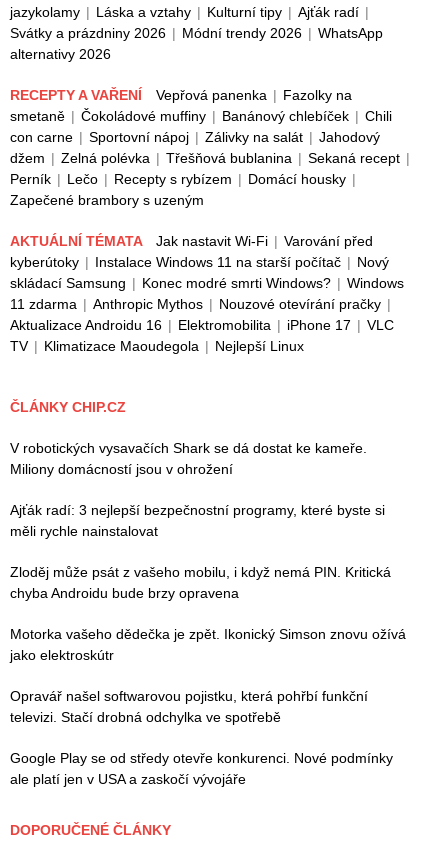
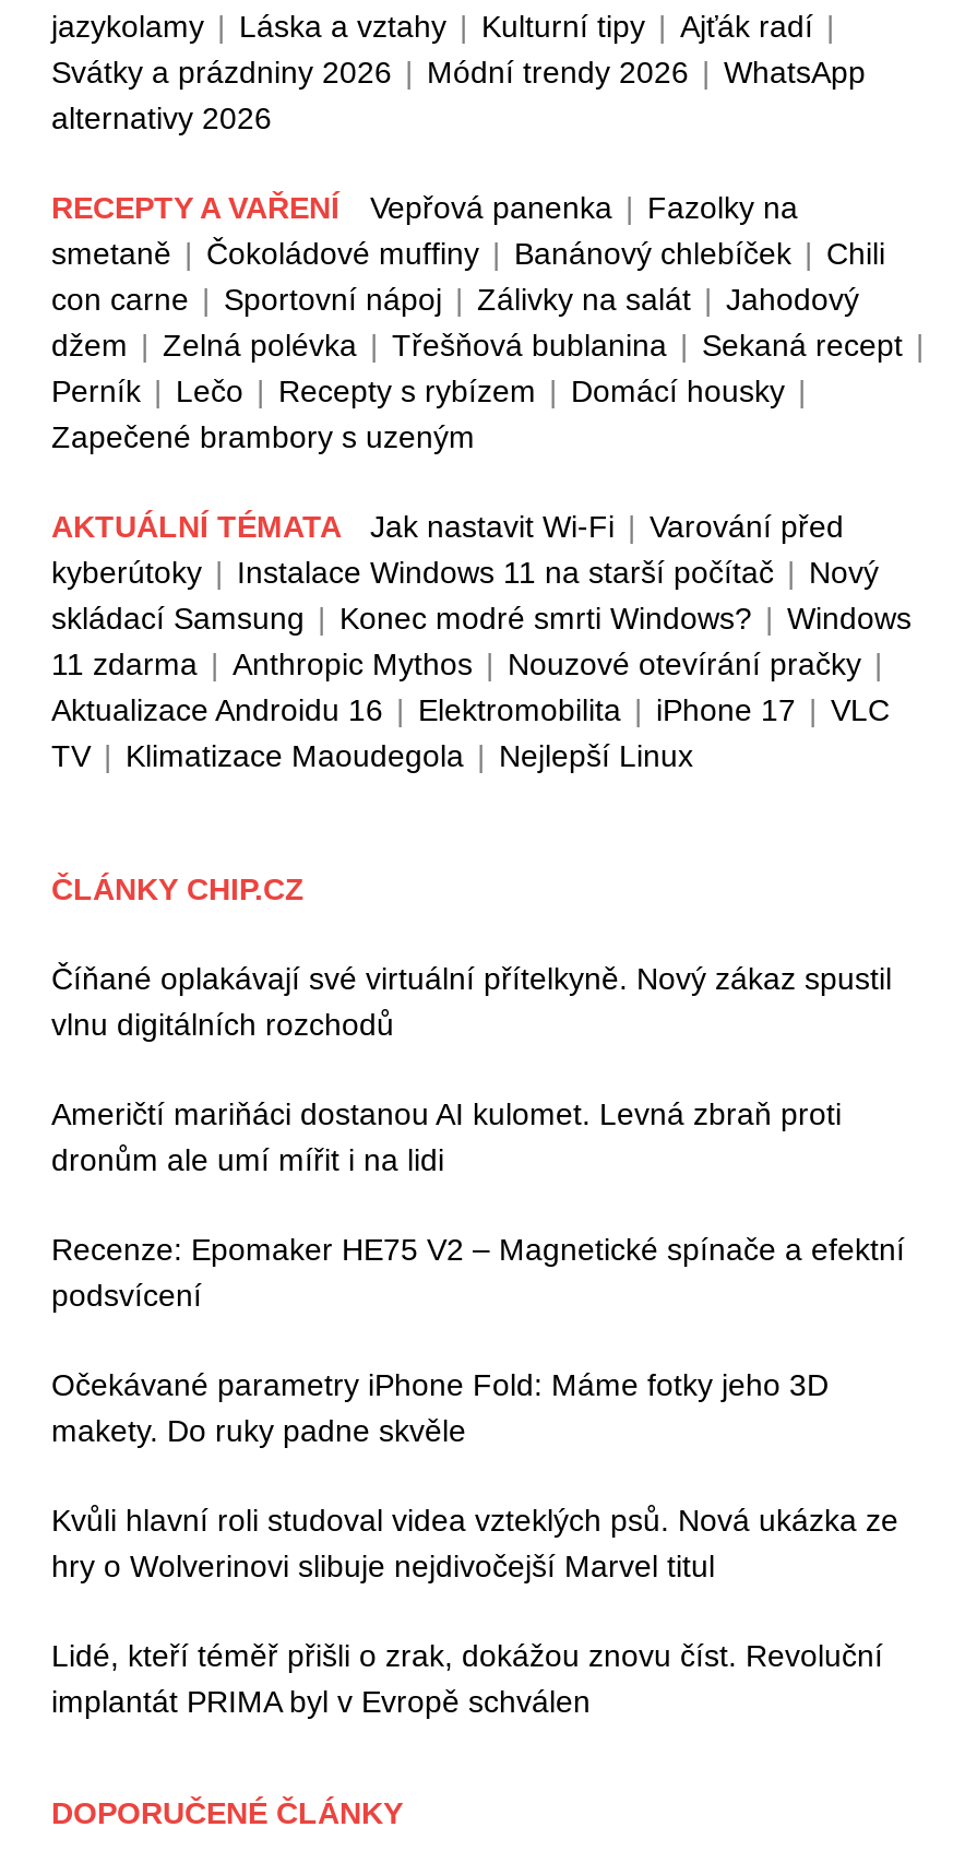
- V robotických vysavačích Shark se dá dostat ke kameře.
- Miliony domácností jsou v ohrožení
+ Číňané oplakávají své virtuální přítelkyně. Nový zákaz spustil
+ vlnu digitálních rozchodů

- Ajťák radí: 3 nejlepší bezpečnostní programy, které byste si
- měli rychle nainstalovat
+ Američtí mariňáci dostanou AI kulomet. Levná zbraň proti
+ dronům ale umí mířit i na lidi

- Zloděj může psát z vašeho mobilu, i když nemá PIN. Kritická
- chyba Androidu bude brzy opravena
+ Recenze: Epomaker HE75 V2 – Magnetické spínače a efektní
+ podsvícení

- Motorka vašeho dědečka je zpět. Ikonický Simson znovu ožívá
- jako elektroskútr
+ Očekávané parametry iPhone Fold: Máme fotky jeho 3D
+ makety. Do ruky padne skvěle

- Opravář našel softwarovou pojistku, která pohřbí funkční
- televizi. Stačí drobná odchylka ve spotřebě
+ Kvůli hlavní roli studoval videa vzteklých psů. Nová ukázka ze
+ hry o Wolverinovi slibuje nejdivočejší Marvel titul

- Google Play se od středy otevře konkurenci. Nové podmínky
- ale platí jen v USA a zaskočí vývojáře
+ Lidé, kteří téměř přišli o zrak, dokážou znovu číst. Revoluční
+ implantát PRIMA byl v Evropě schválen
